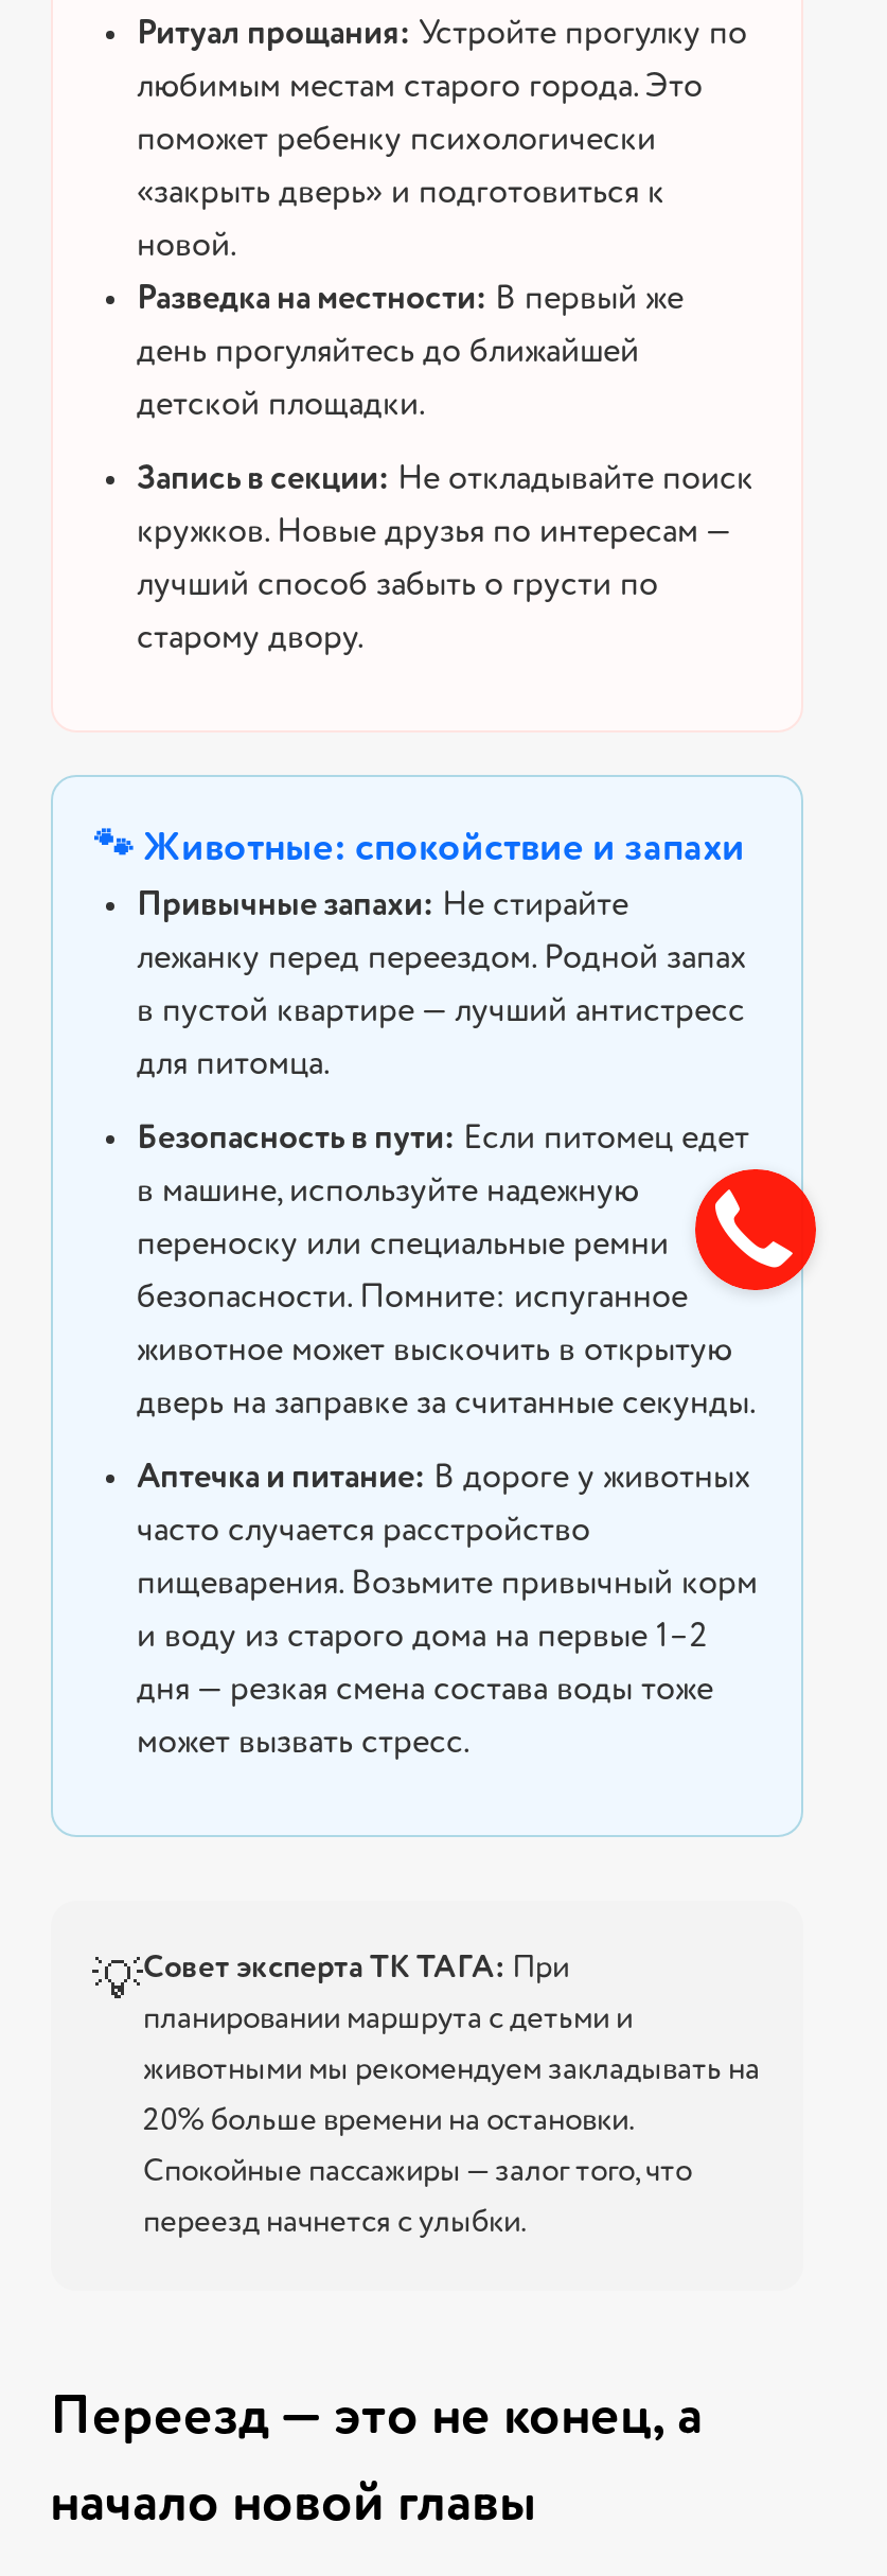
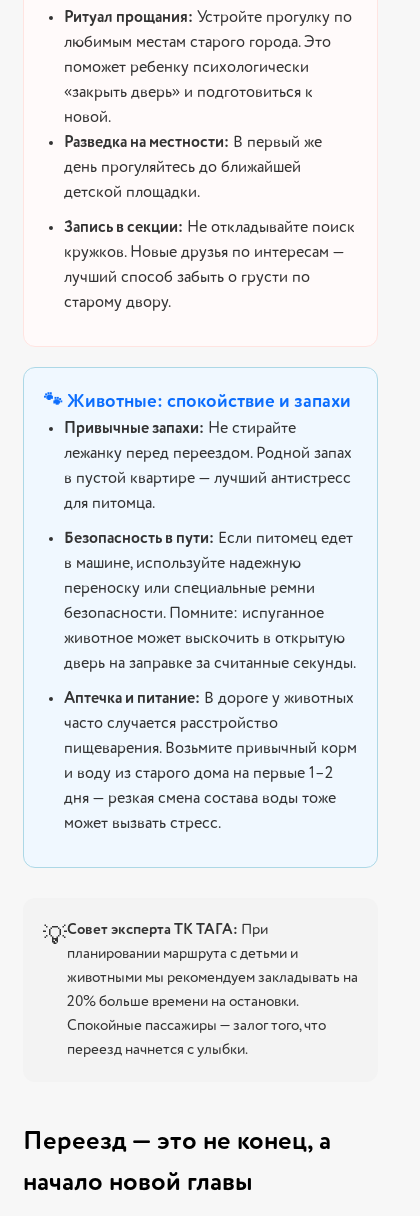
- [image]
